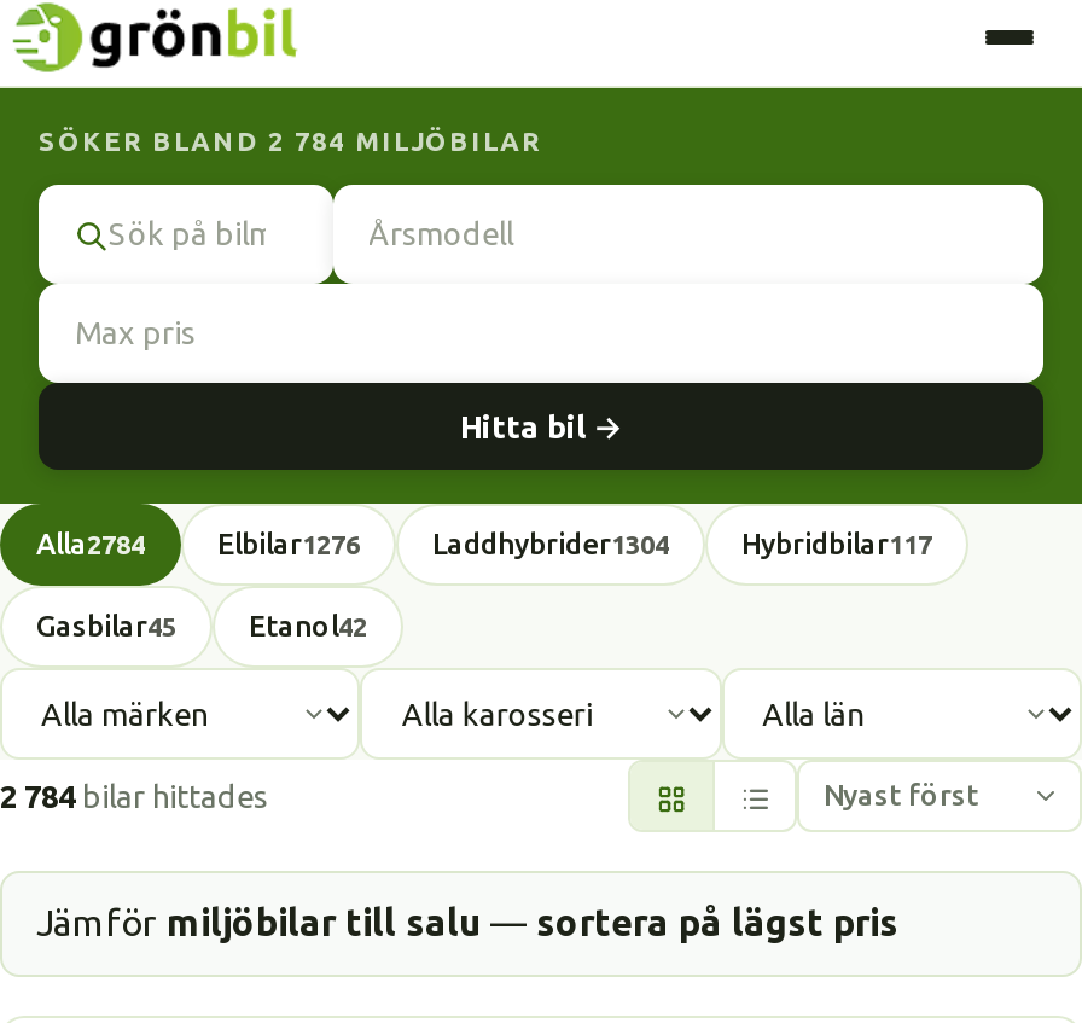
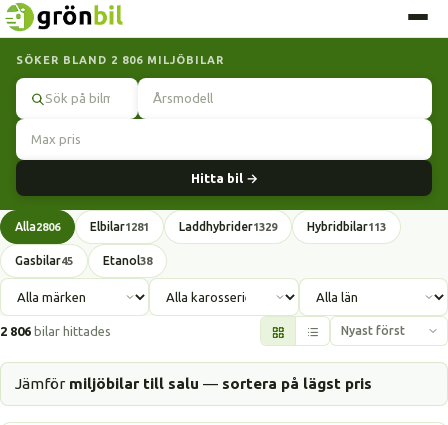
- SÖKER BLAND 2 784 MILJÖBILAR
+ SÖKER BLAND 2 806 MILJÖBILAR

- Alla2784
+ Alla2806

- Elbilar1276
+ Elbilar1281

- Laddhybrider1304
+ Laddhybrider1329

- Hybridbilar117
+ Hybridbilar113

- Etanol 42
+ Etanol 38

- 2 784 bilar hittades
+ 2 806 bilar hittades
